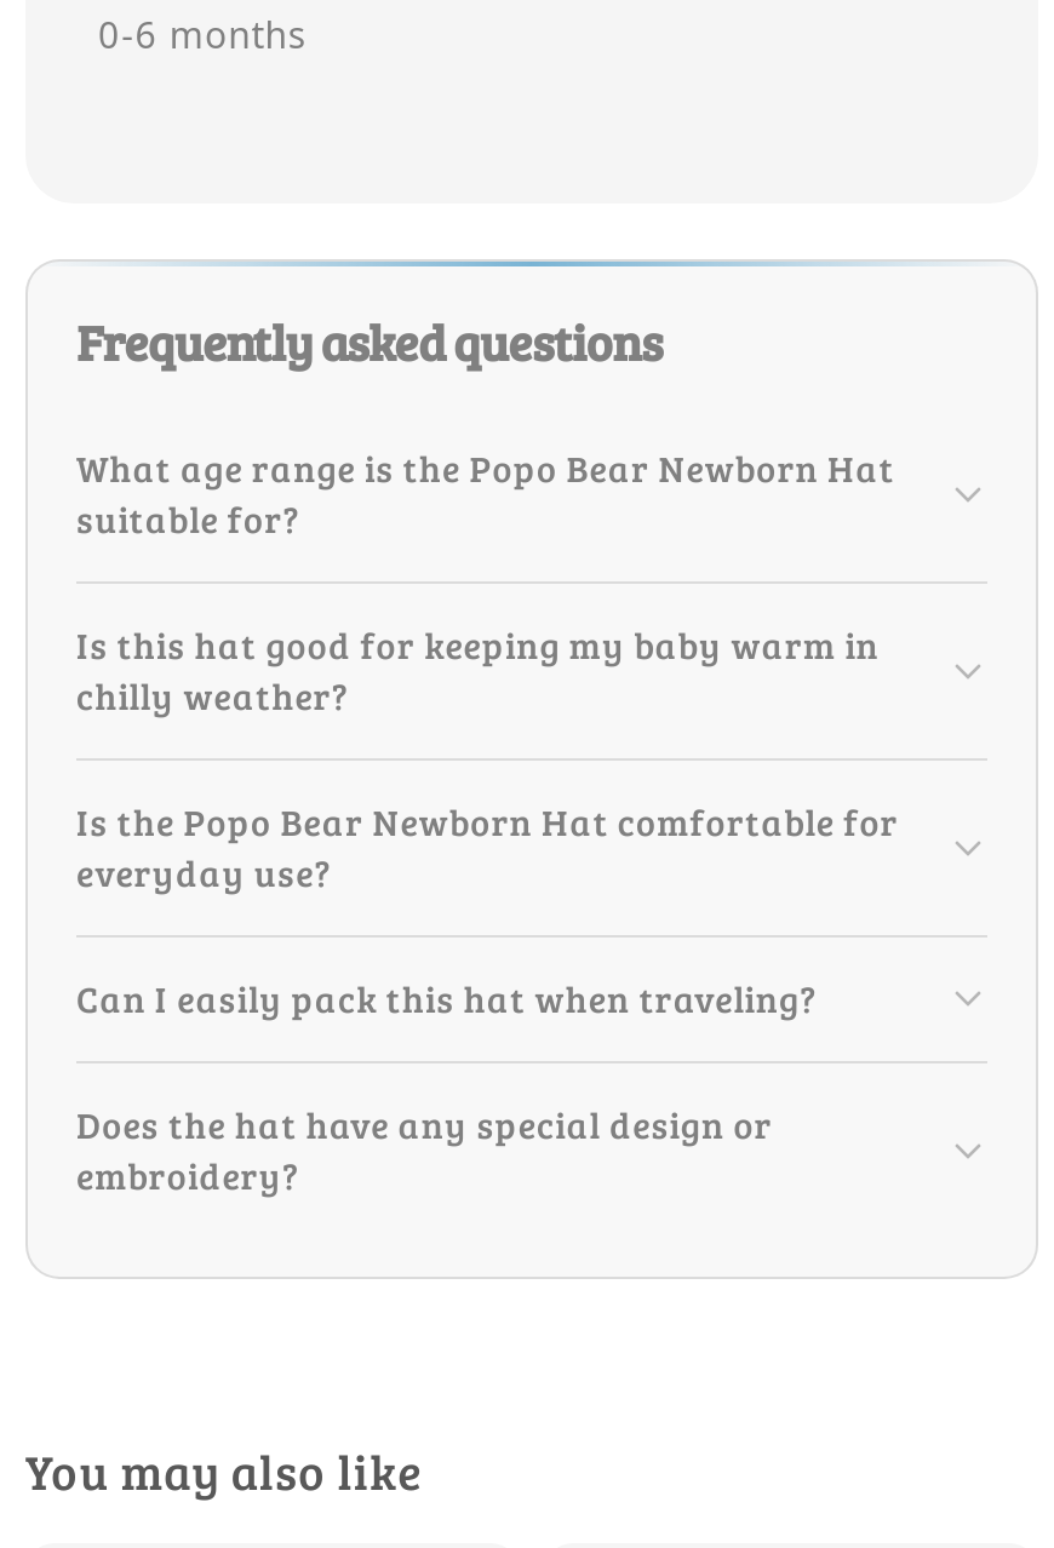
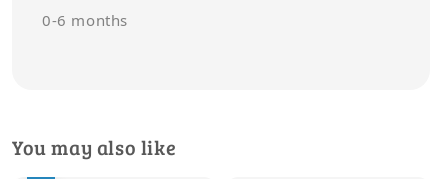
- Frequently asked questions
- What age range is the Popo Bear Newborn Hat
- suitable for?
- Is this hat good for keeping my baby warm in
- chilly weather?
- Is the Popo Bear Newborn Hat comfortable for
- everyday use?
- Can I easily pack this hat when traveling?
- Does the hat have any special design or
- embroidery?
